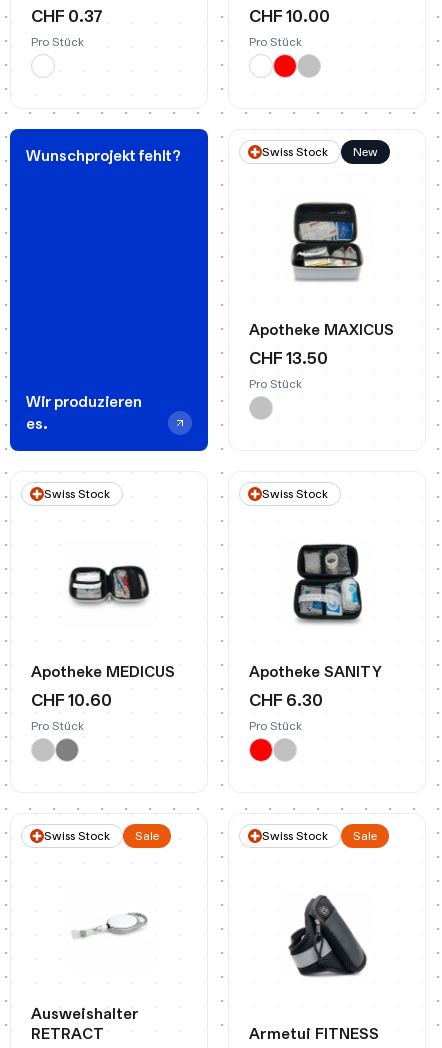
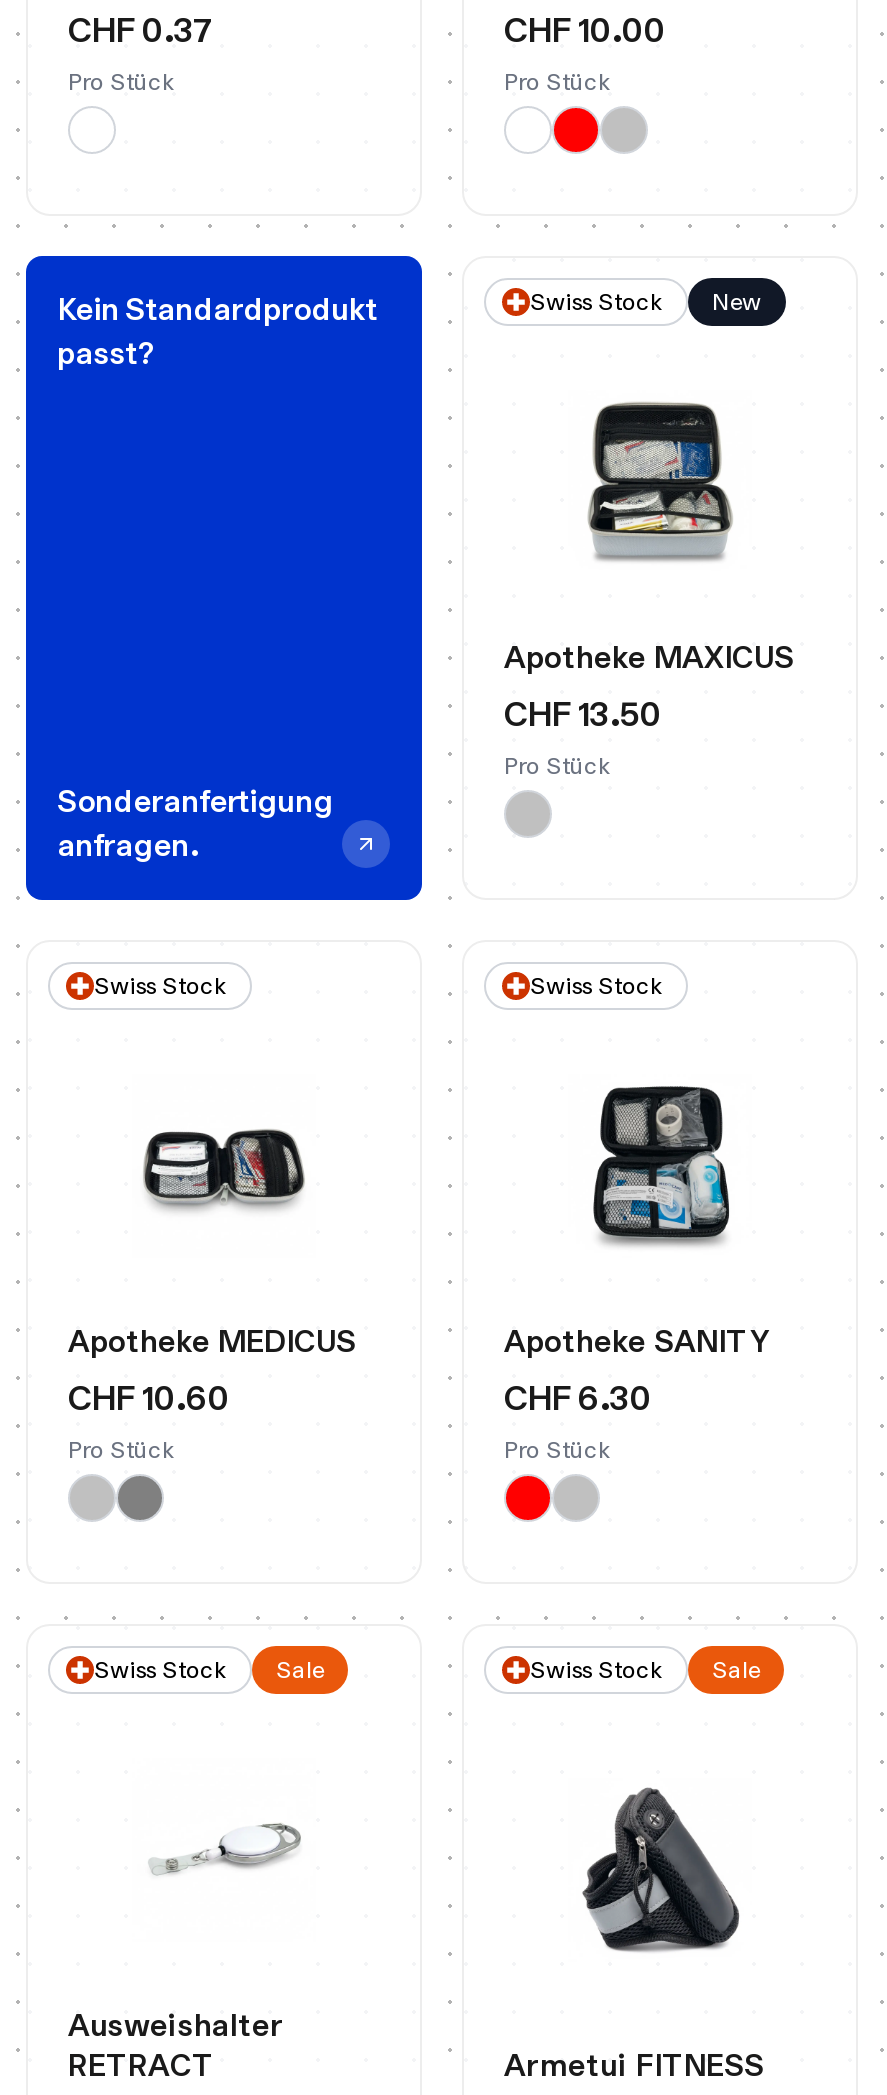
- Wunschprojekt fehlt?
+ Kein Standardprodukt
+ passt?

- Wir produzieren
- es.
+ Sonderanfertigung
+ anfragen.
